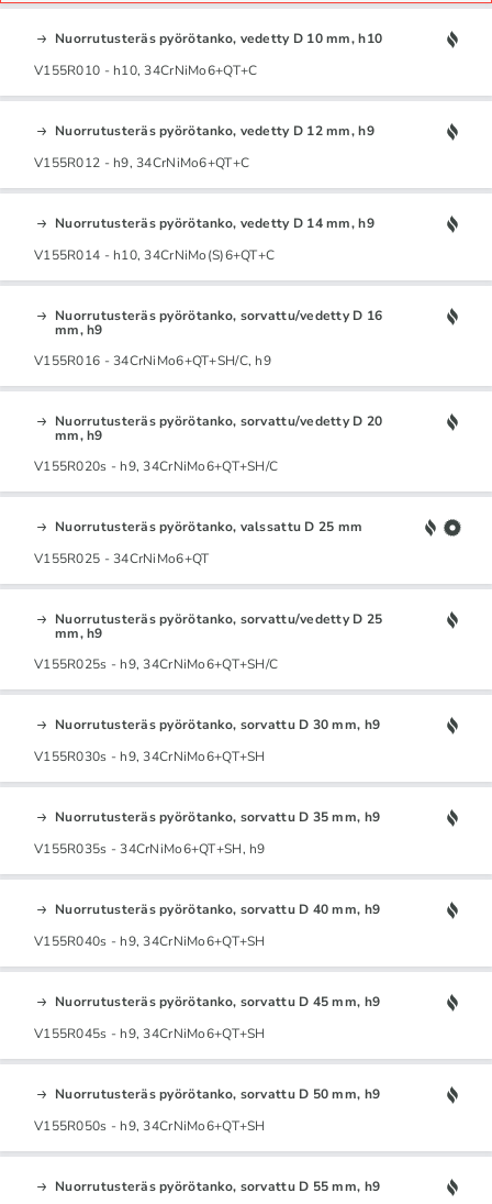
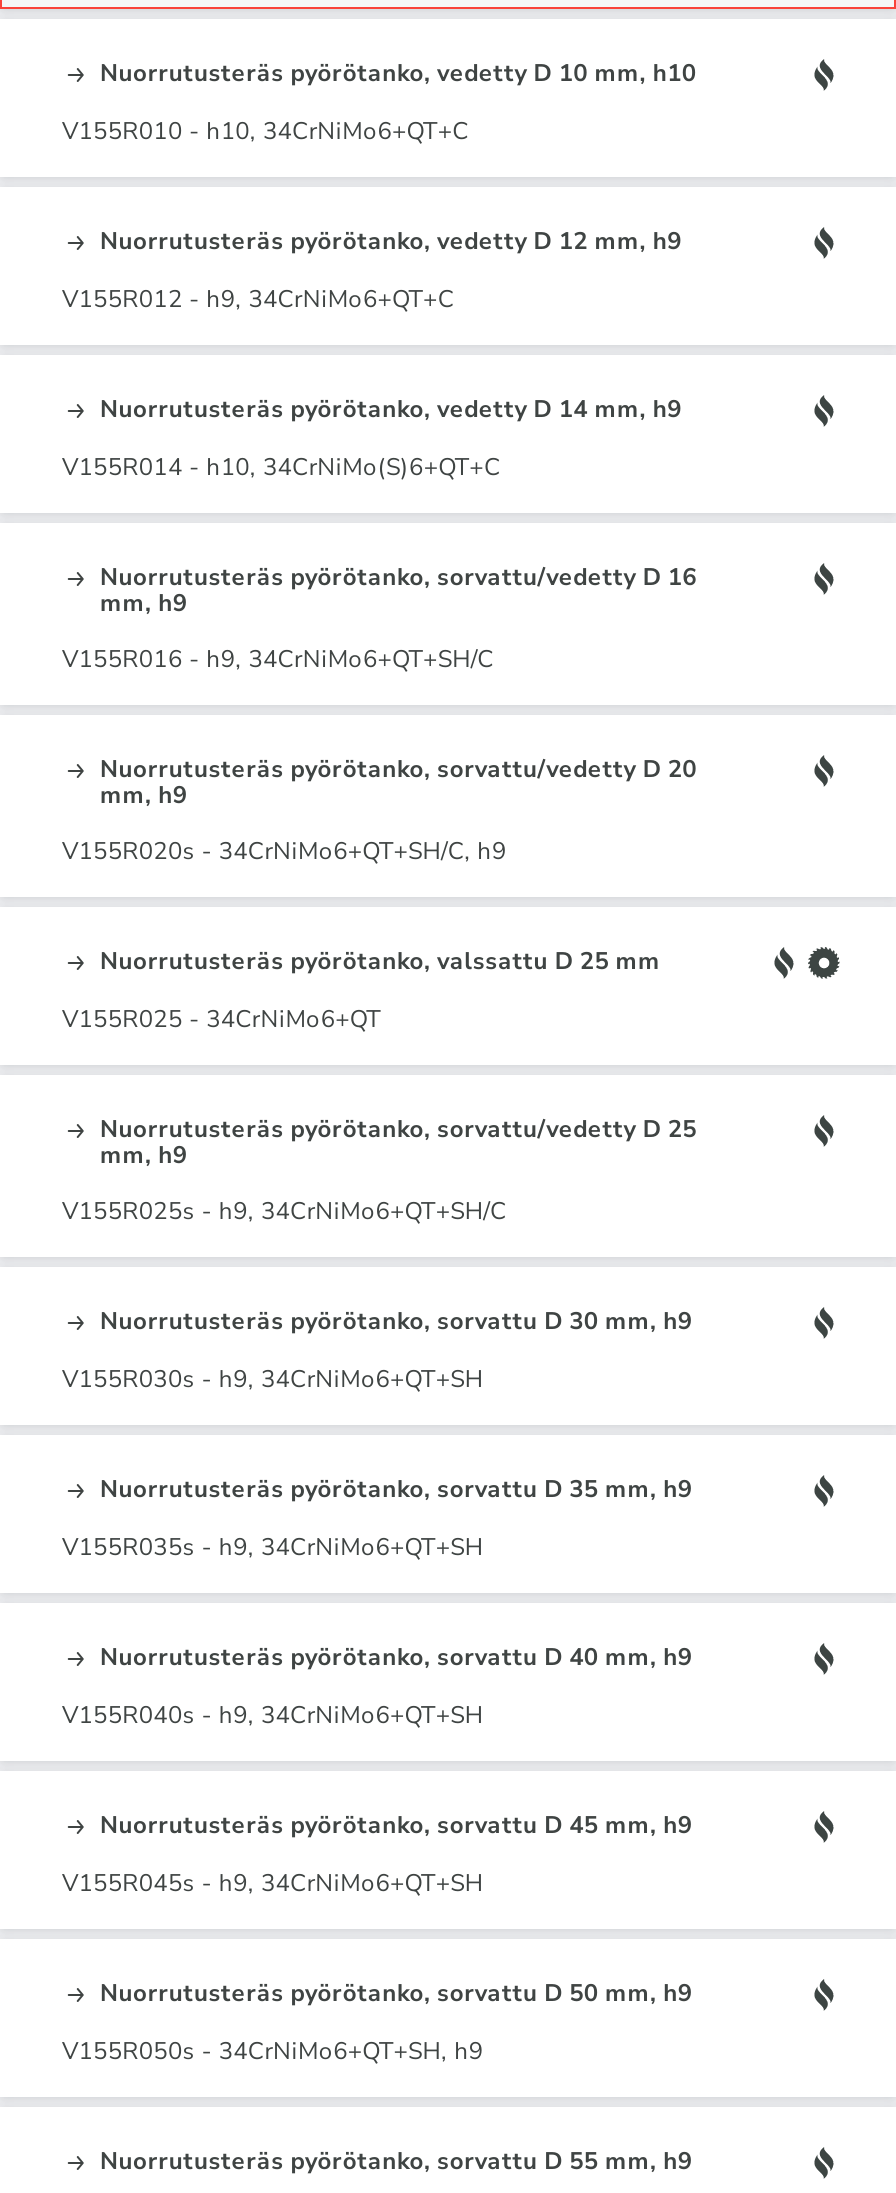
- V155R016 - 34CrNiMo6+QT+SH/C, h9
+ V155R016 - h9, 34CrNiMo6+QT+SH/C

- V155R020s - h9, 34CrNiMo6+QT+SH/C
+ V155R020s - 34CrNiMo6+QT+SH/C, h9

- V155R035s - 34CrNiMo6+QT+SH, h9
+ V155R035s - h9, 34CrNiMo6+QT+SH

- V155R050s - h9, 34CrNiMo6+QT+SH
+ V155R050s - 34CrNiMo6+QT+SH, h9
